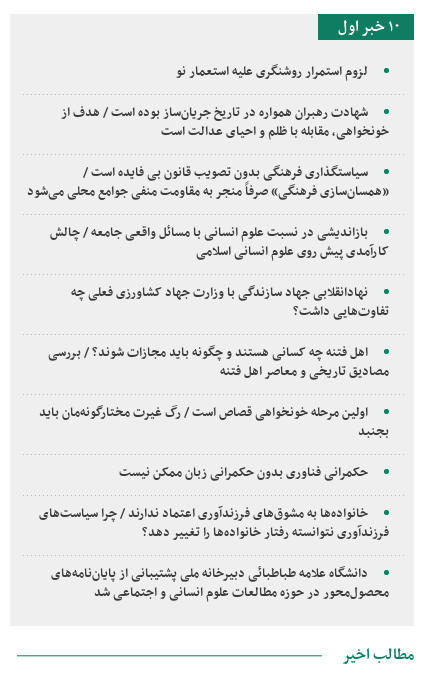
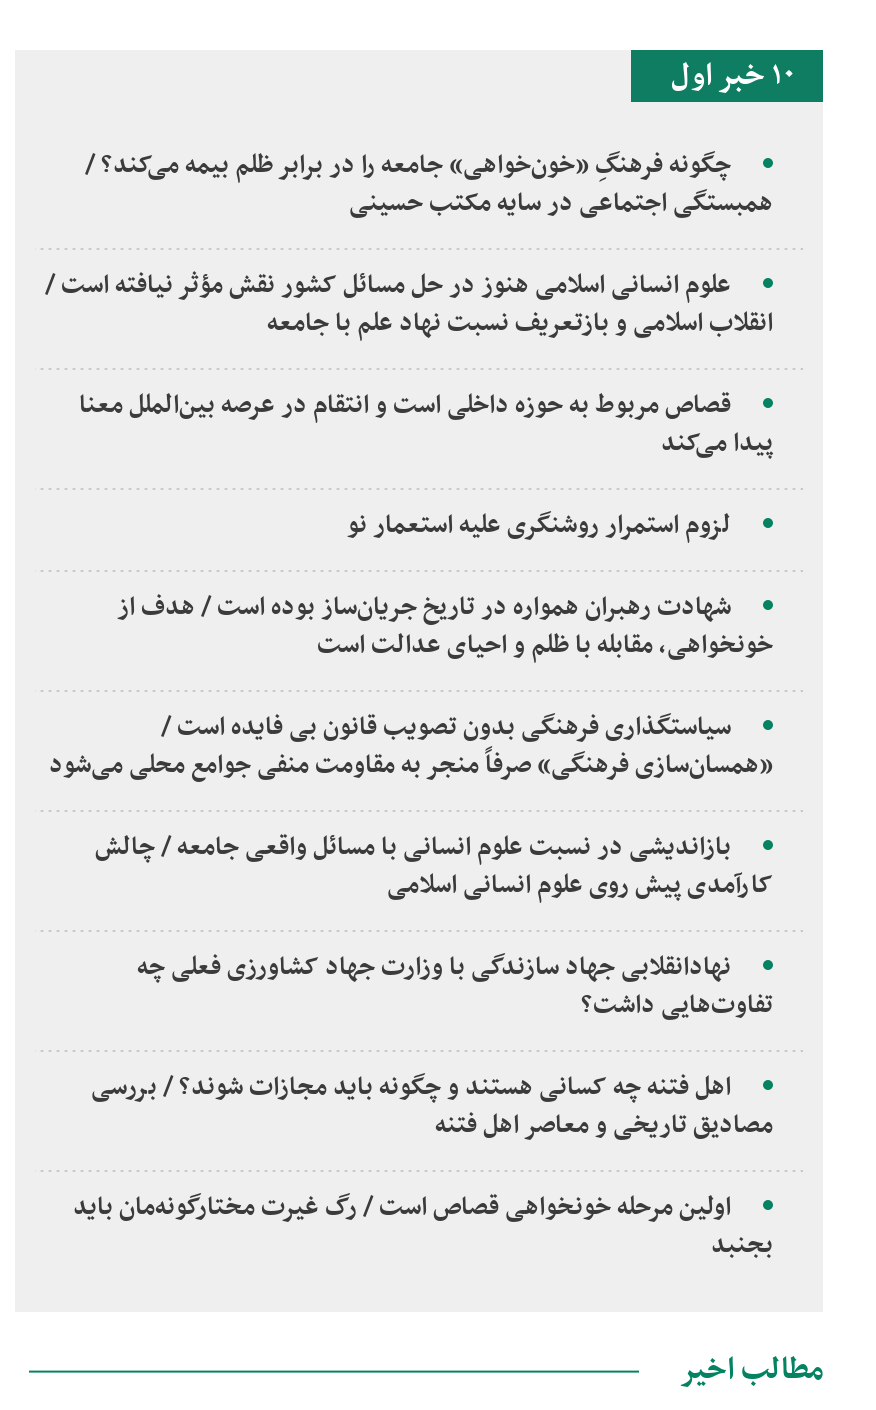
+ چگونه فرهنگِ «خون‌خواهی» جامعه را در برابر ظلم بیمه می‌کند؟ /
+ همبستگی اجتماعی در سایه مکتب حسینی
+ علوم انسانی اسلامی هنوز در حل مسائل کشور نقش مؤثر نیافته است /
+ انقلاب اسلامی و بازتعریف نسبت نهاد علم با جامعه
+ قصاص مربوط به حوزه داخلی است و انتقام در عرصه بین‌الملل معنا
+ پیدا می‌کند

moved down: لزوم استمرار روشنگری علیه استعمار نو | شهادت رهبران همواره در تاریخ جریان‌ساز بوده است / هدف از | خونخواهی، مقابله با ظلم و احیای عدالت است | ... | مصادیق تاریخی و معاصر اهل فتنه | اولین مرحله خونخواهی قصاص است / رگ غیرت مختارگونه‌مان باید

- حکمرانی فناوری بدون حکمرانی زبان ممکن نیست
- خانواده‌ها به مشوق‌های فرزندآوری اعتماد ندارند / چرا سیاست‌های
- فرزندآوری نتوانسته رفتار خانواده‌ها را تغییر دهد؟
- دانشگاه علامه طباطبائی دبیرخانه ملی پشتیبانی از پایان‌نامه‌های
- محصول‌محور در حوزه مطالعات علوم انسانی و اجتماعی شد
